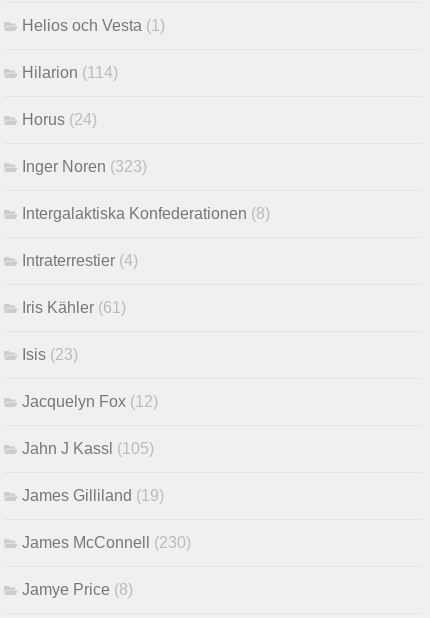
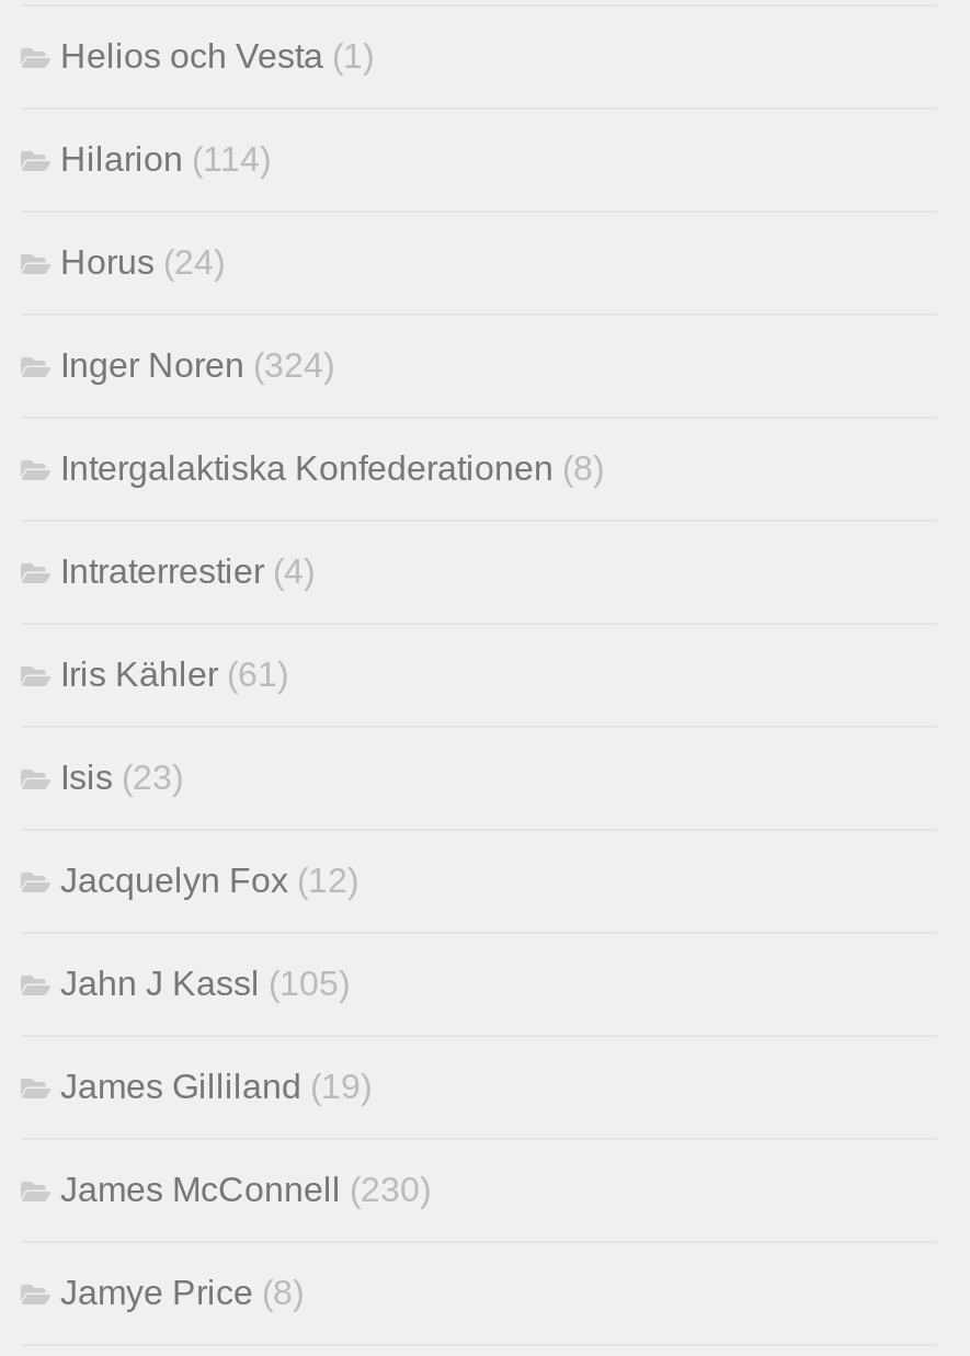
- Inger Noren (323)
+ Inger Noren (324)
